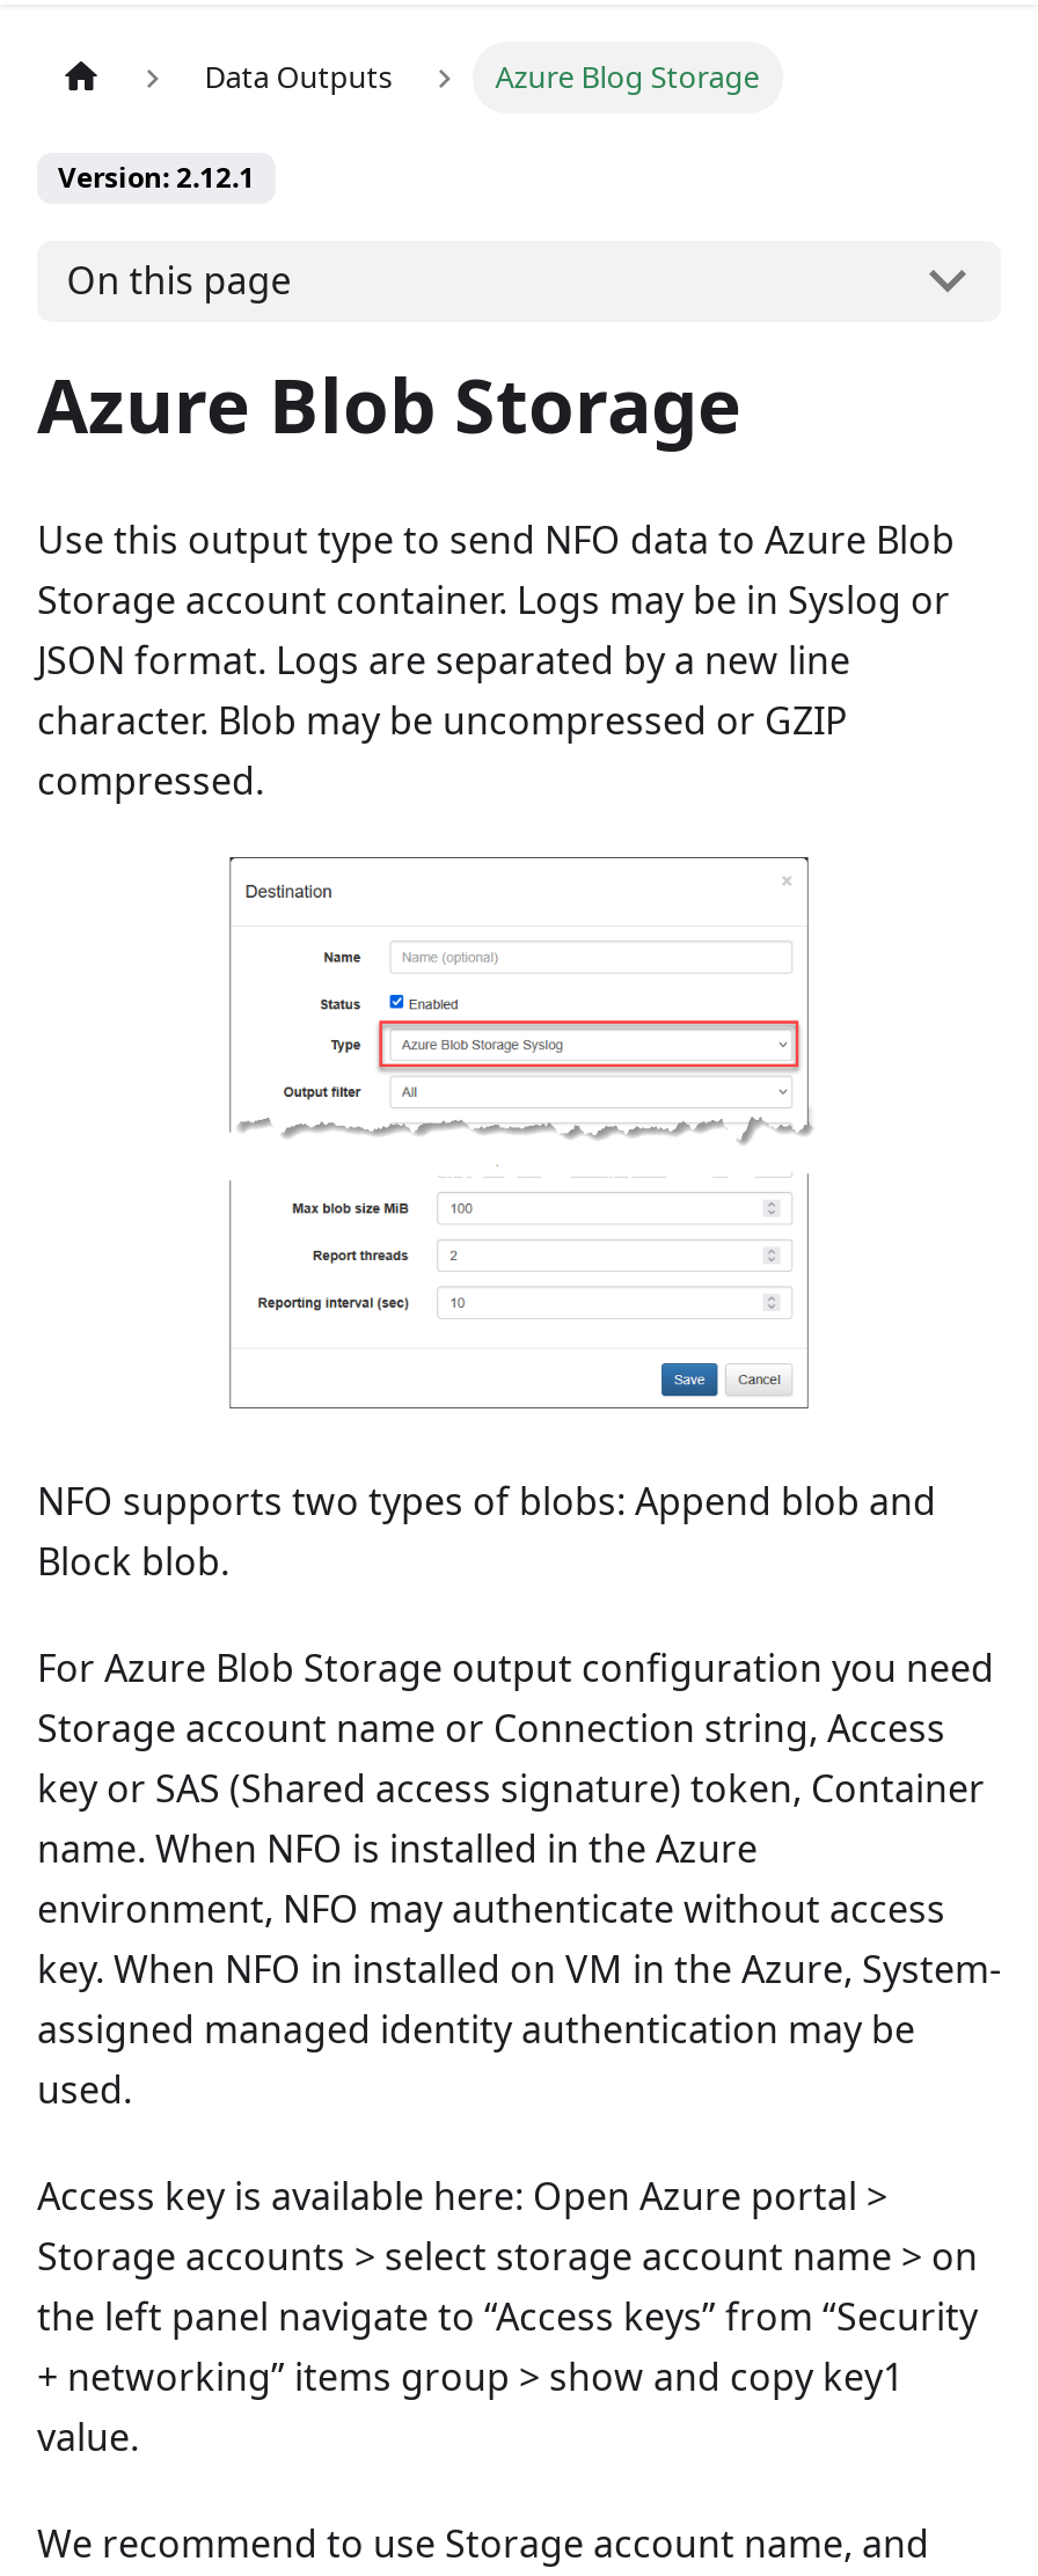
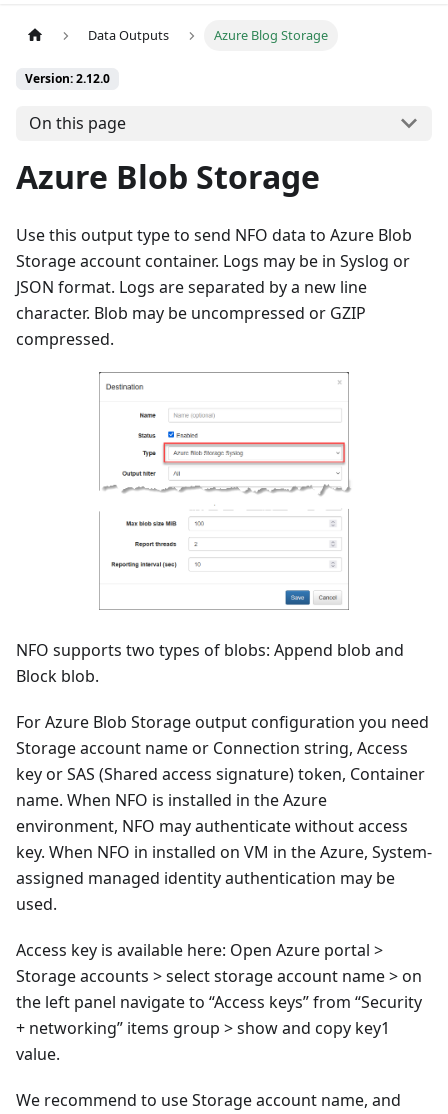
- Version: 2.12.1
+ Version: 2.12.0
